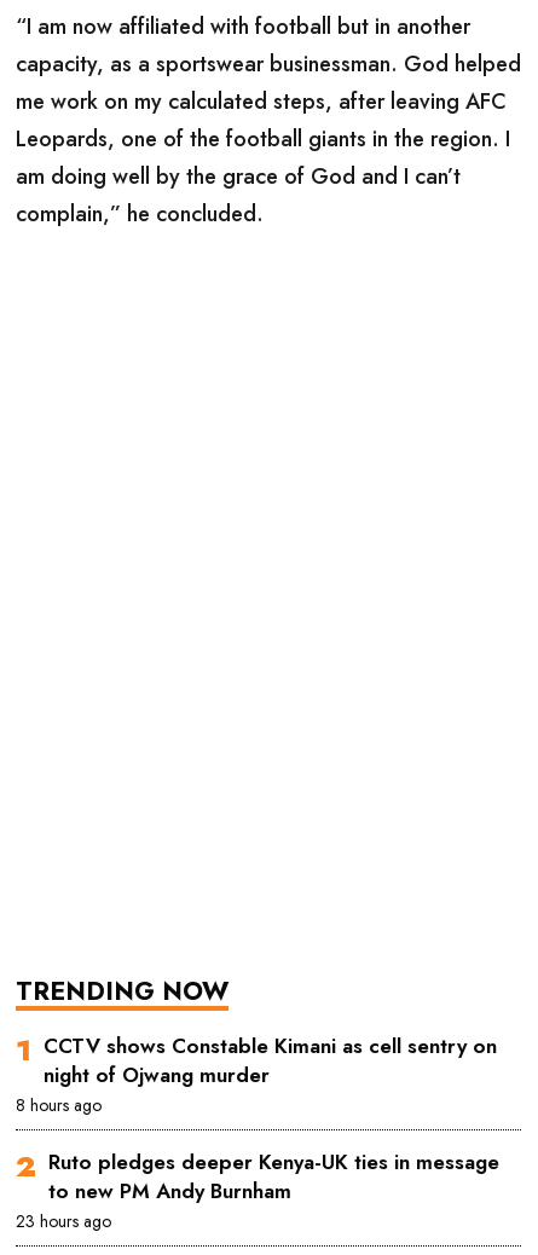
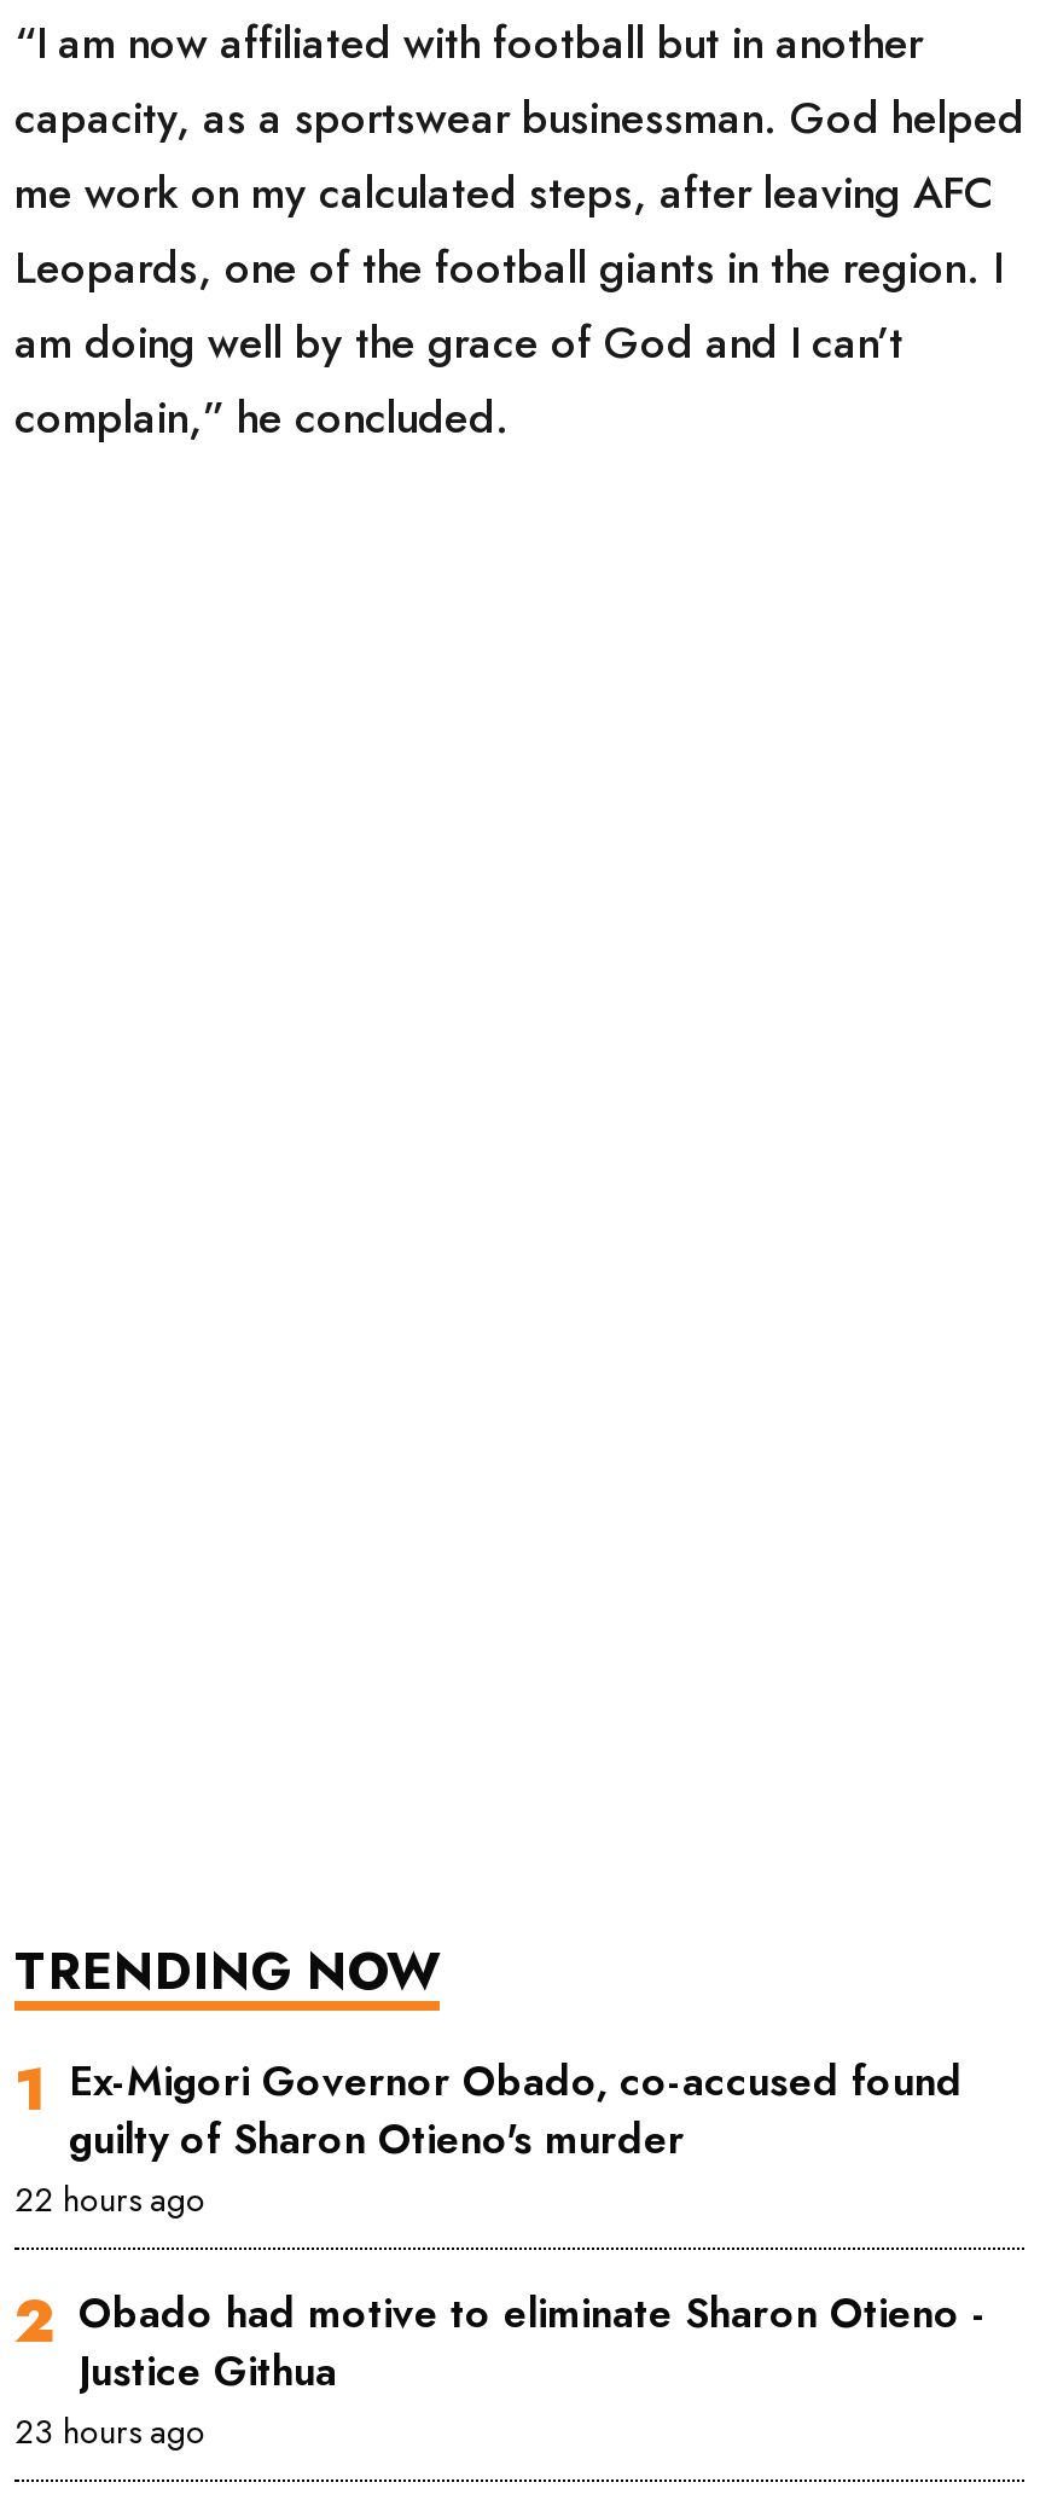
- CCTV shows Constable Kimani as cell sentry on
- night of Ojwang murder
- 8 hours ago
+ Ex-Migori Governor Obado, co-accused found
+ guilty of Sharon Otieno's murder
+ 22 hours ago

- Ruto pledges deeper Kenya-UK ties in message
- to new PM Andy Burnham
+ Obado had motive to eliminate Sharon Otieno -
+ Justice Githua
